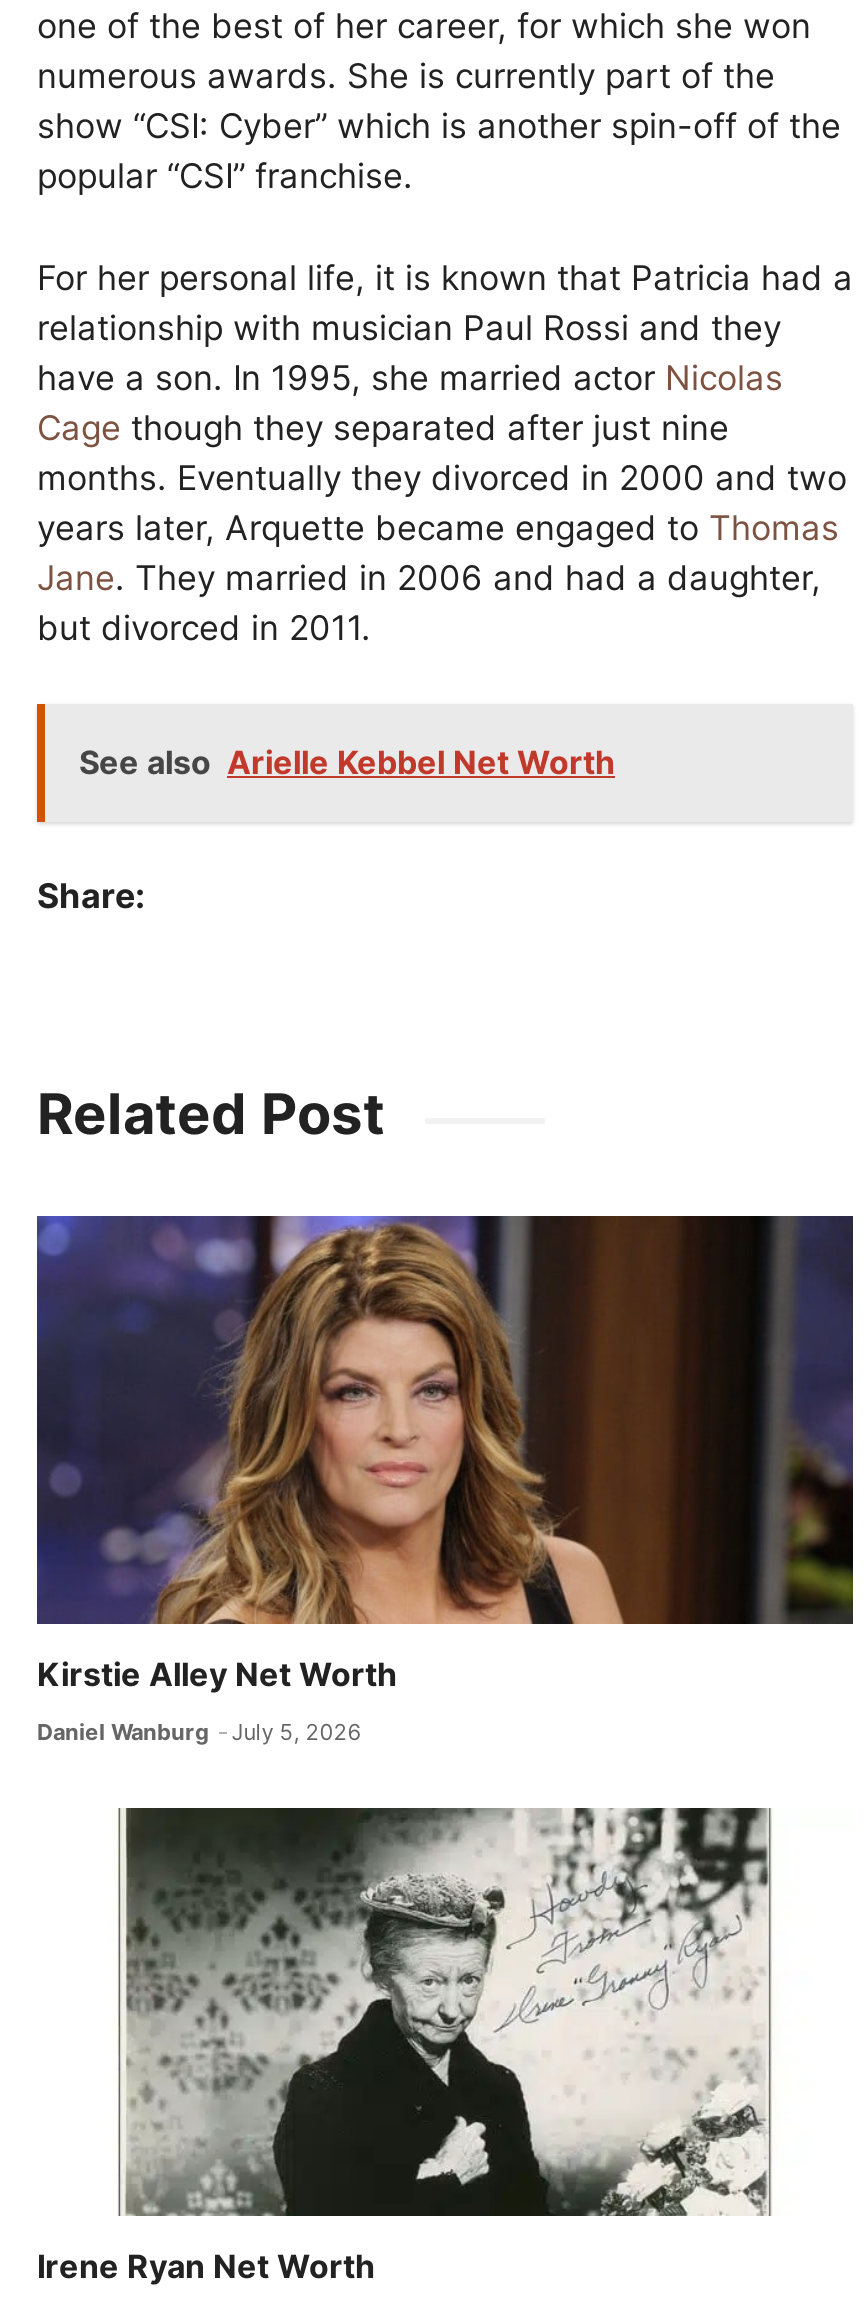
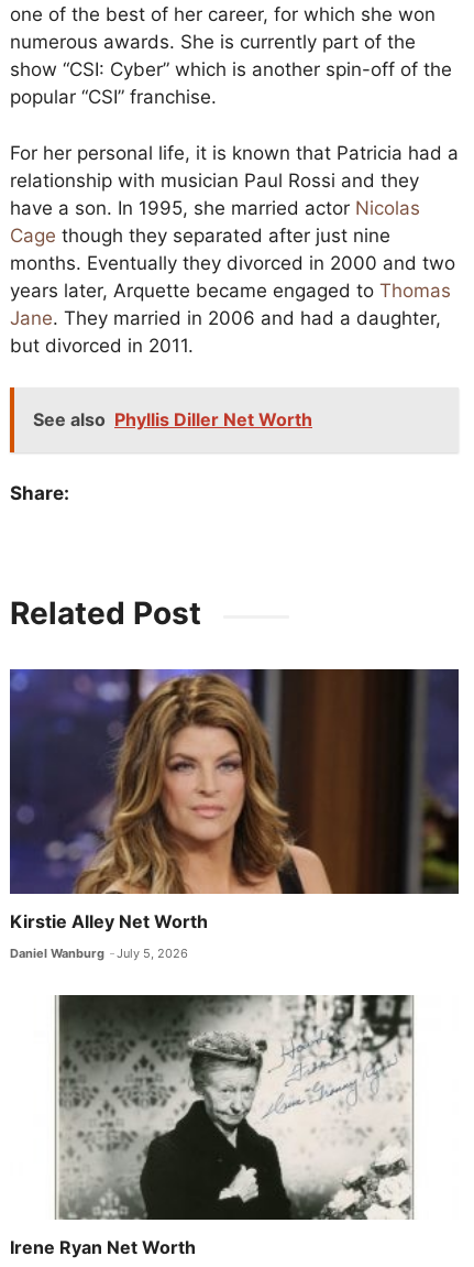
- See also Arielle Kebbel Net Worth
+ See also Phyllis Diller Net Worth
